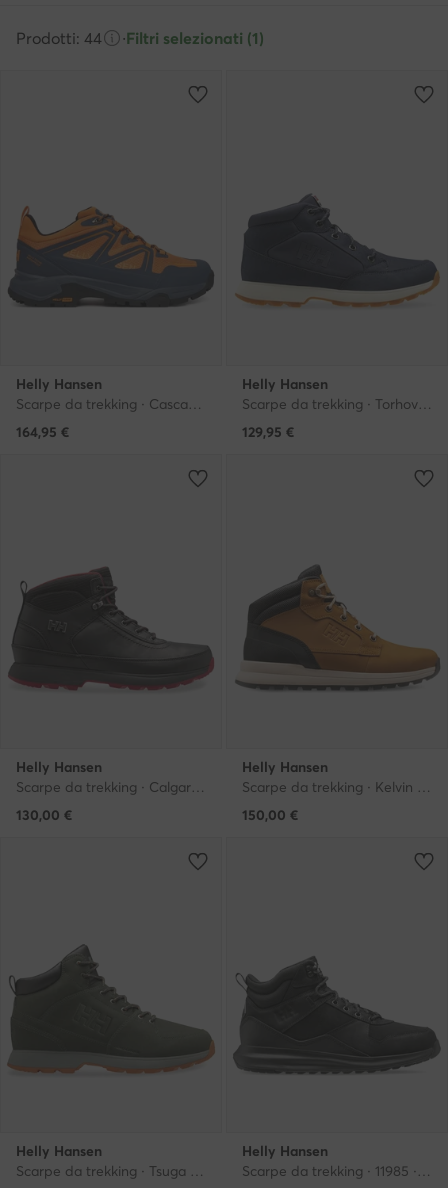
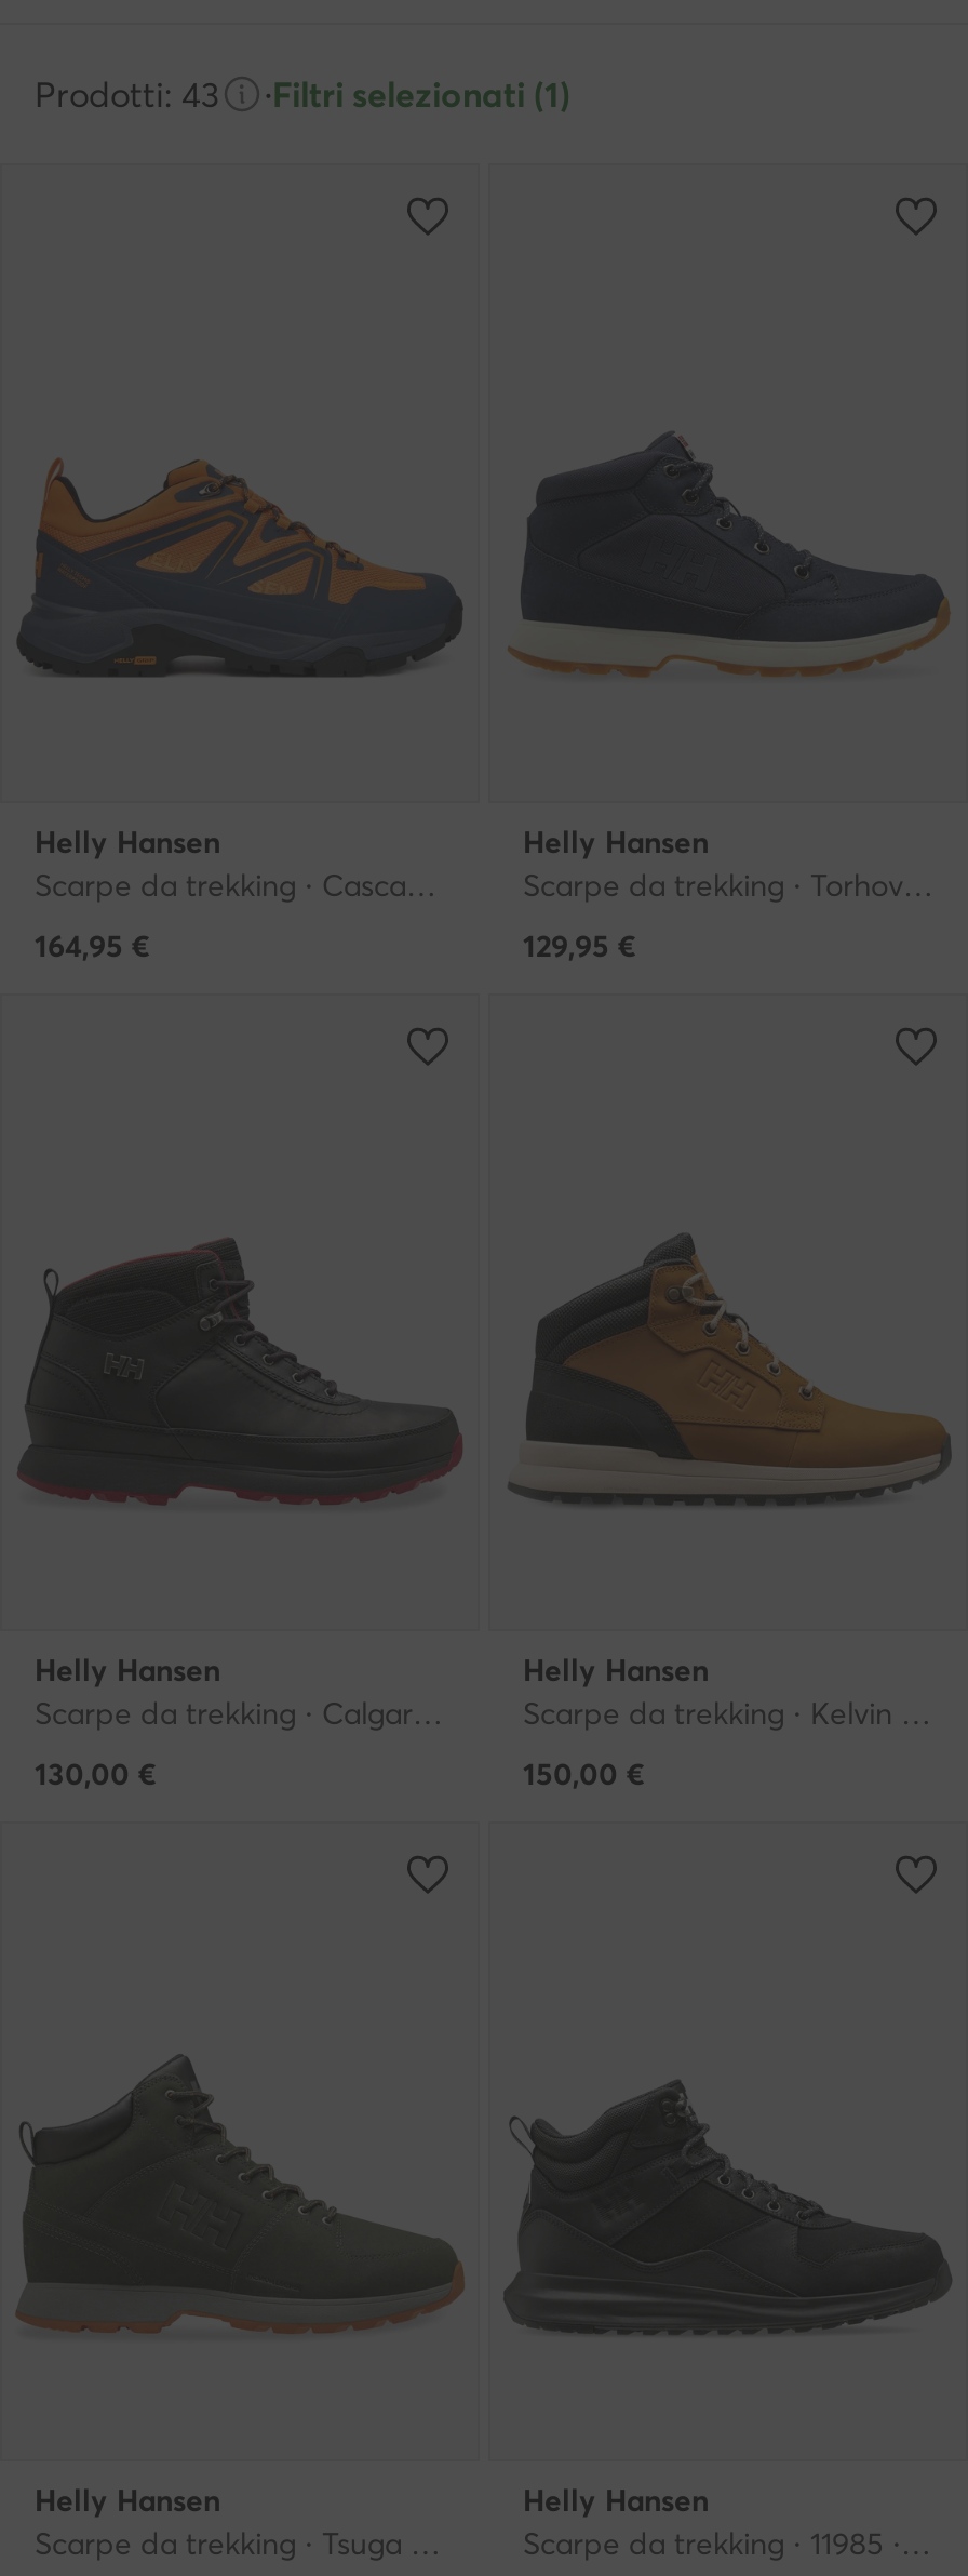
- Prodotti: 44 ·Filtri selezionati (1)
+ Prodotti: 43 ·Filtri selezionati (1)
